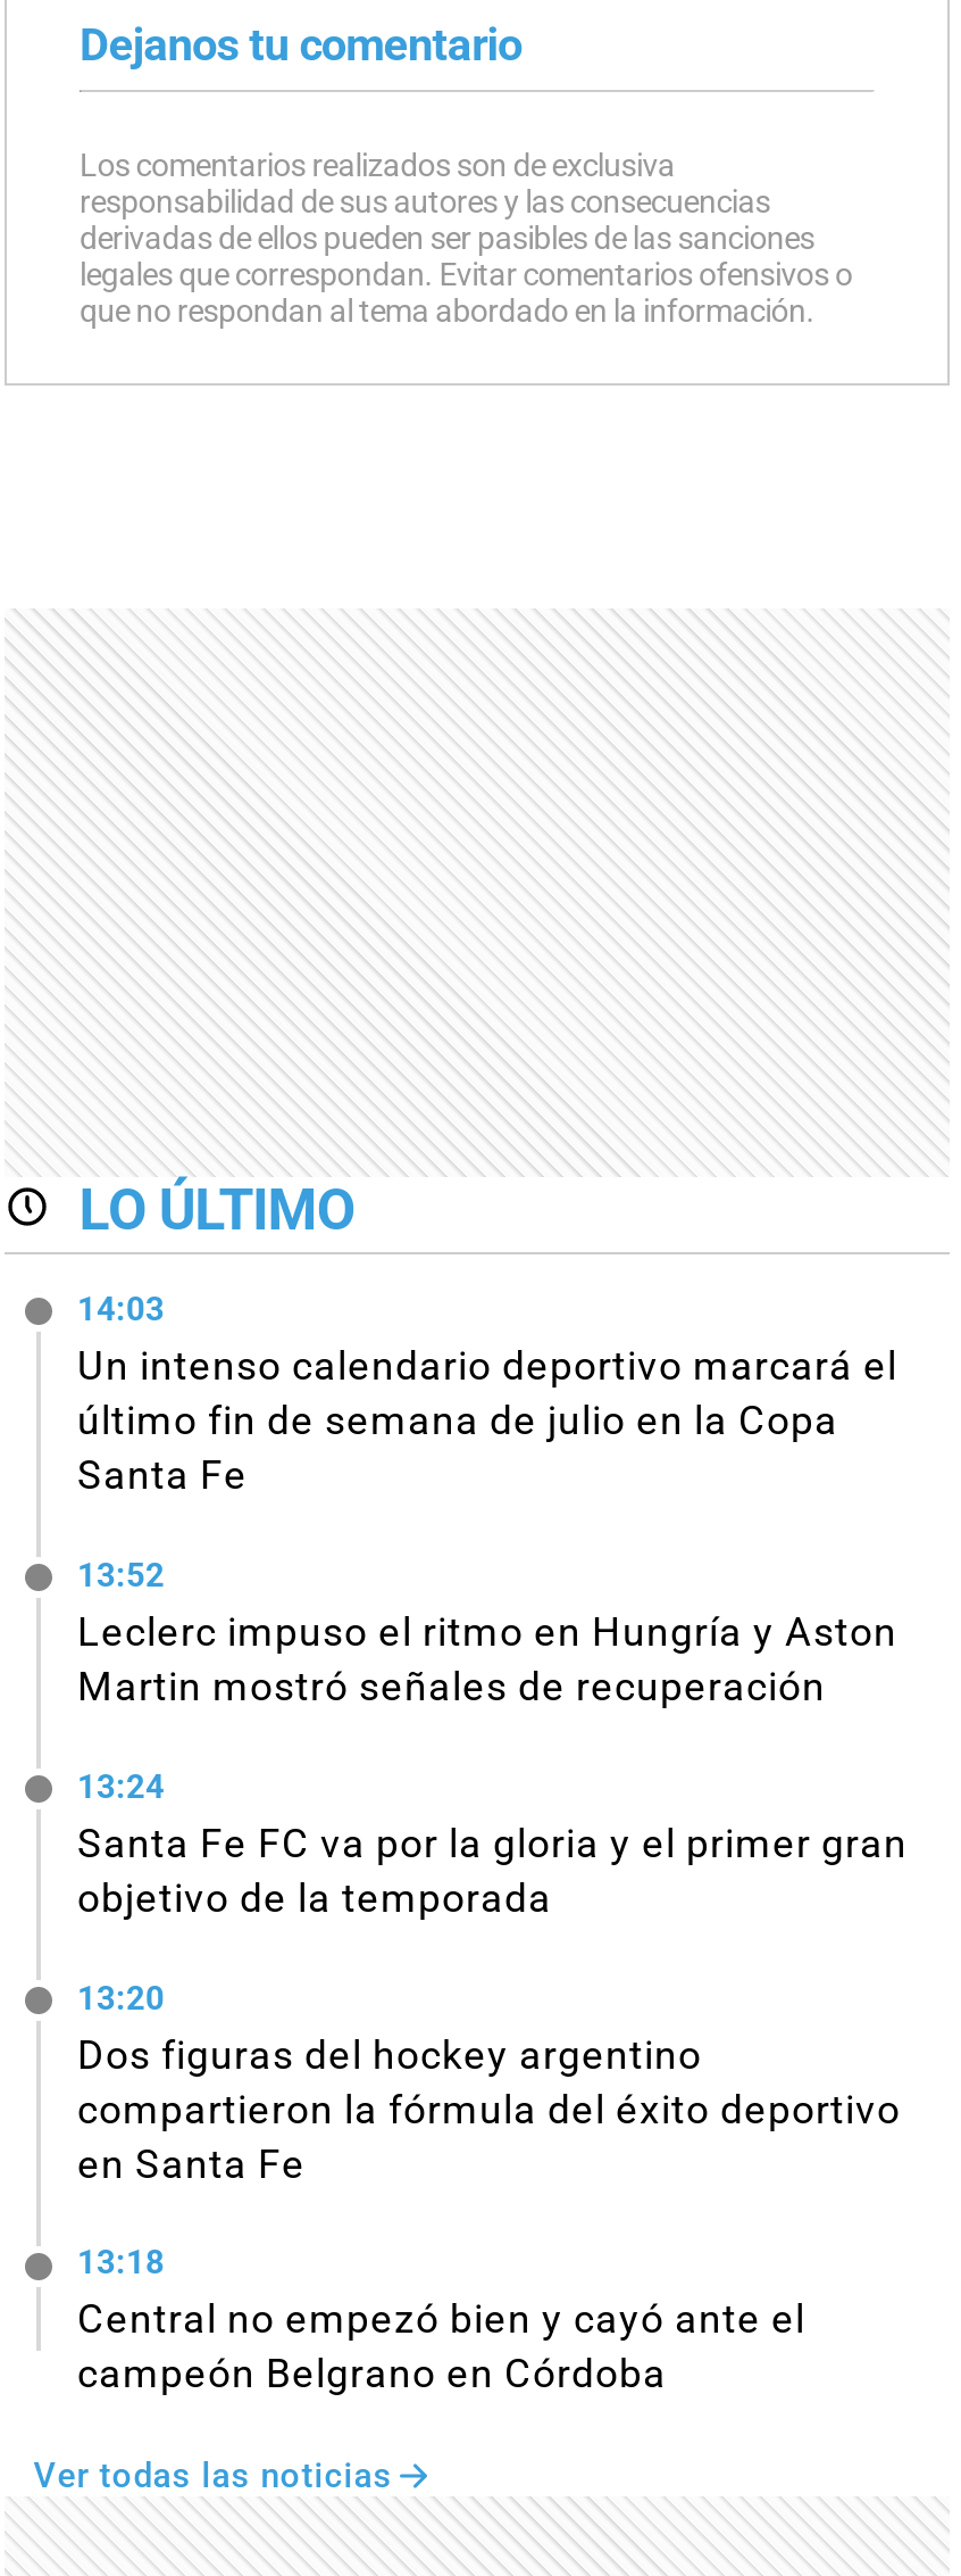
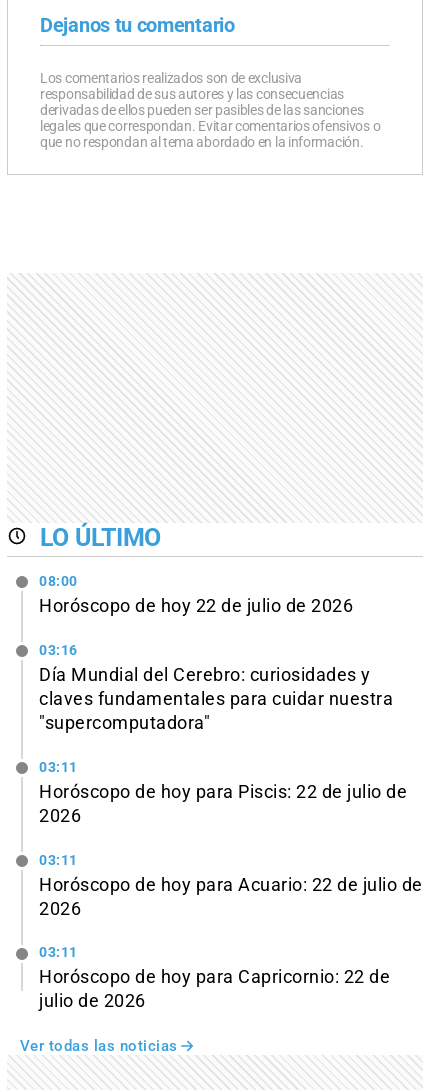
- 14:03
- Un intenso calendario deportivo marcará el
- último fin de semana de julio en la Copa
- Santa Fe
+ 08:00
+ Horóscopo de hoy 22 de julio de 2026

- 13:52
- Leclerc impuso el ritmo en Hungría y Aston
- Martin mostró señales de recuperación
+ 03:16
+ Día Mundial del Cerebro: curiosidades y
+ claves fundamentales para cuidar nuestra
+ "supercomputadora"

- 13:24
- Santa Fe FC va por la gloria y el primer gran
- objetivo de la temporada
+ 03:11
+ Horóscopo de hoy para Piscis: 22 de julio de
+ 2026

- 13:20
- Dos figuras del hockey argentino
- compartieron la fórmula del éxito deportivo
- en Santa Fe
+ 03:11
+ Horóscopo de hoy para Acuario: 22 de julio de
+ 2026

- 13:18
- Central no empezó bien y cayó ante el
- campeón Belgrano en Córdoba
+ 03:11
+ Horóscopo de hoy para Capricornio: 22 de
+ julio de 2026
